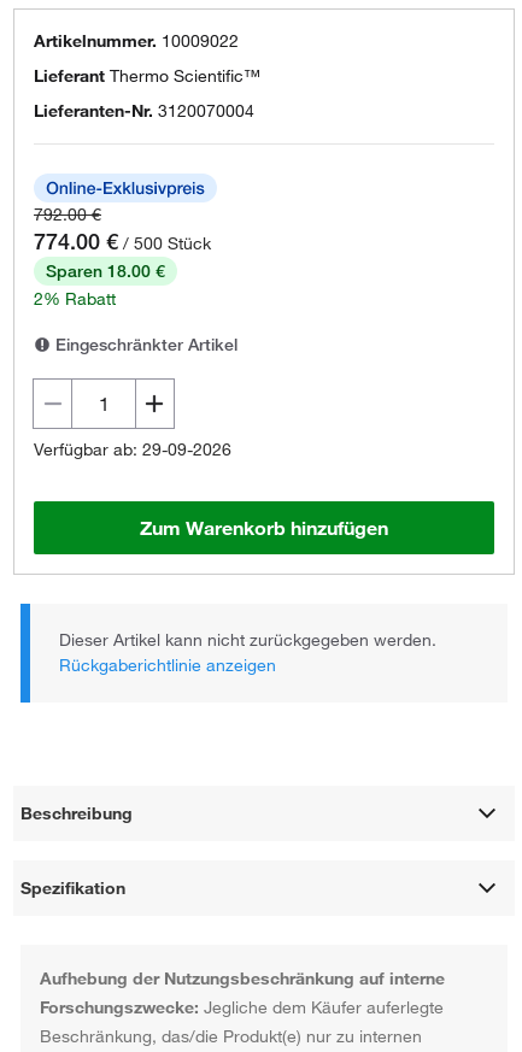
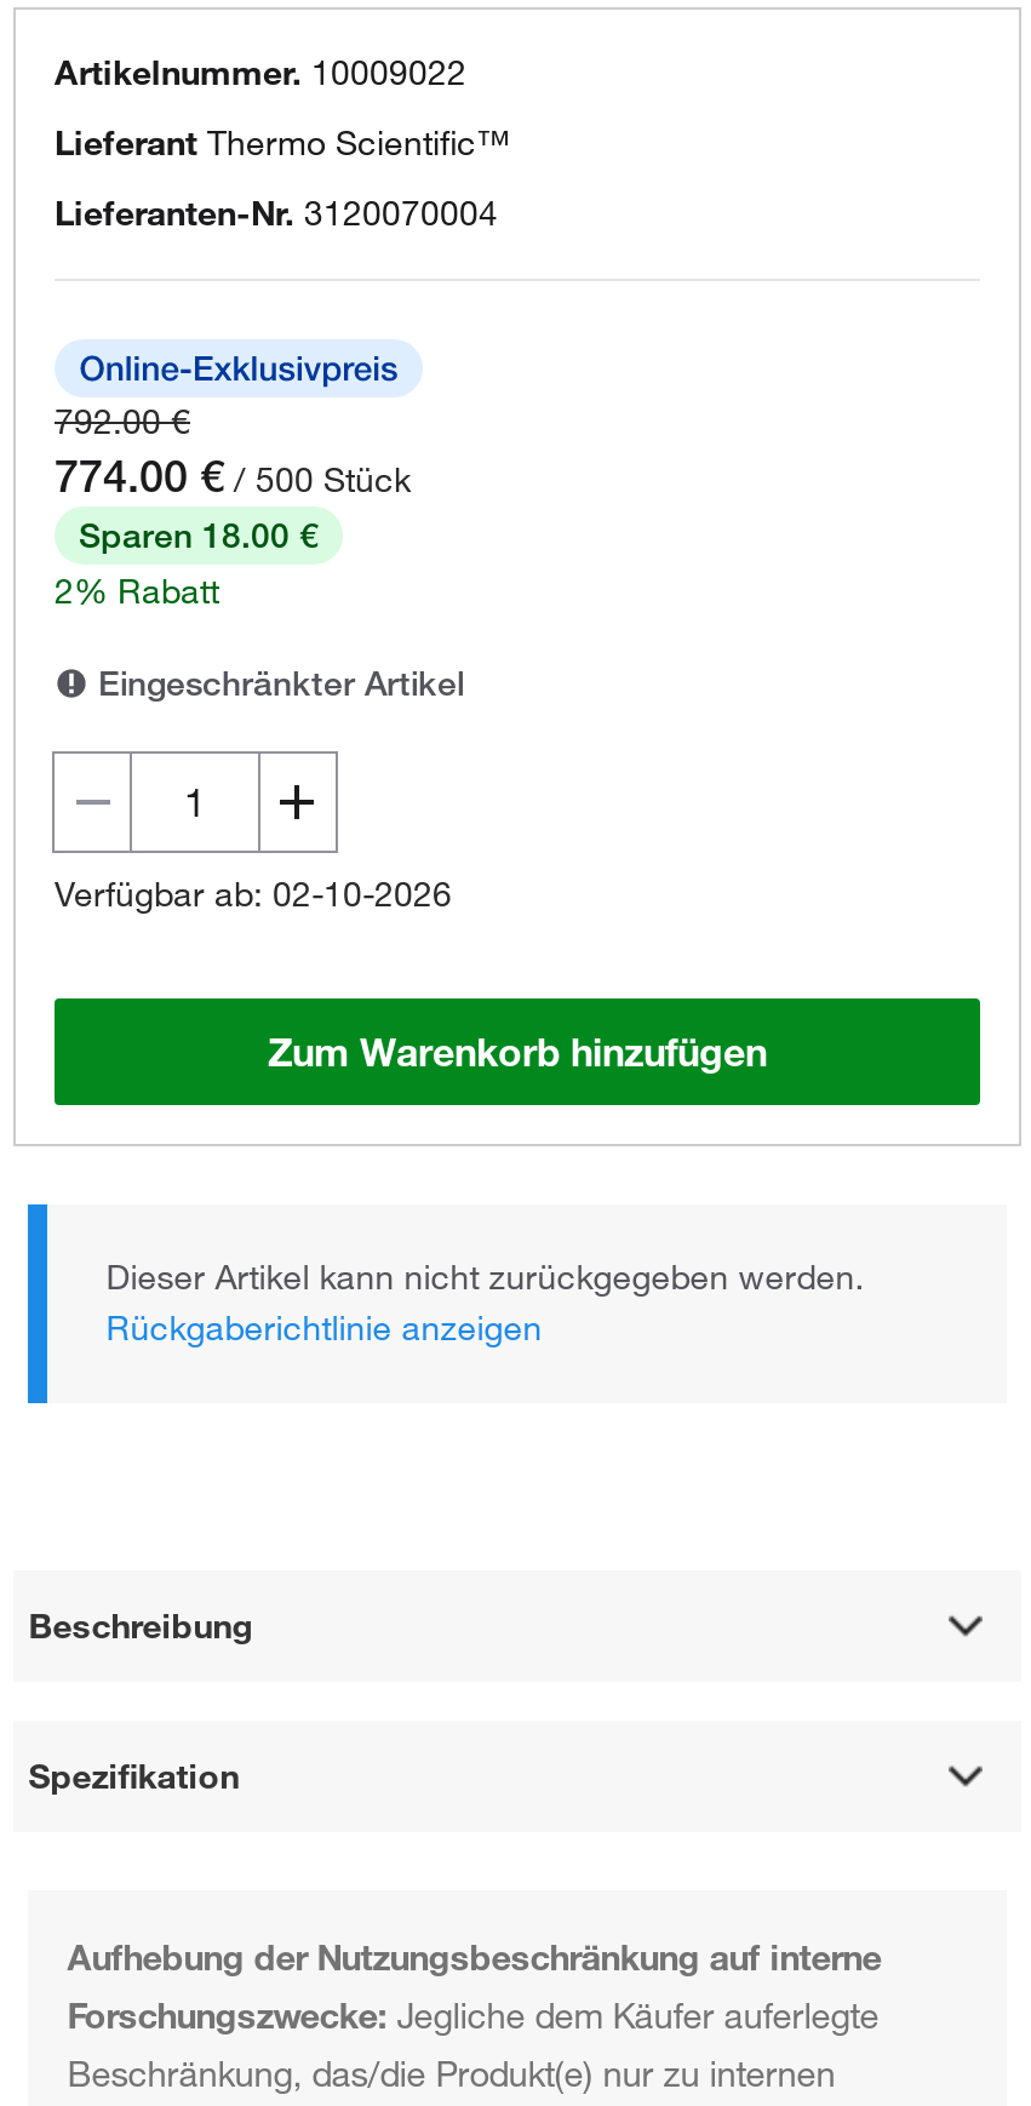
- Verfügbar ab: 29-09-2026
+ Verfügbar ab: 02-10-2026
